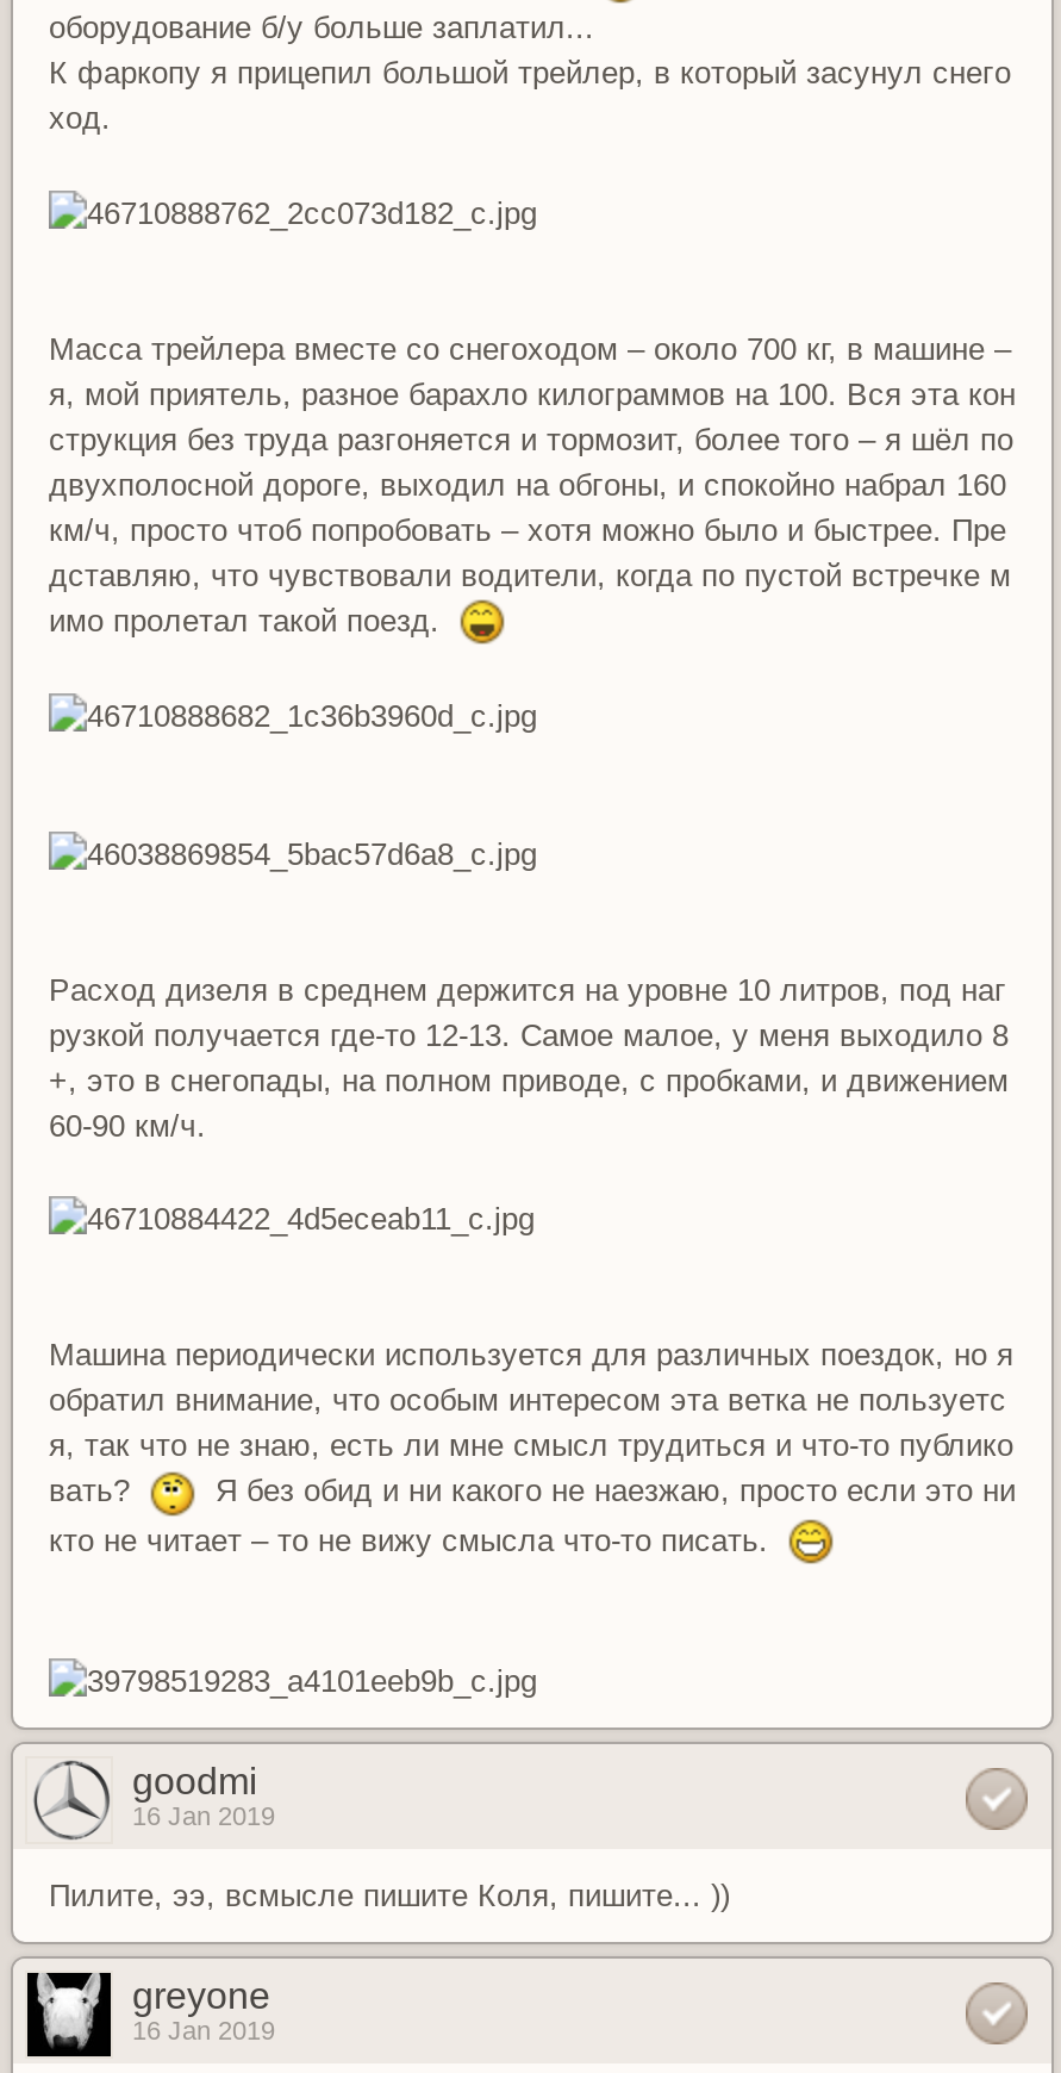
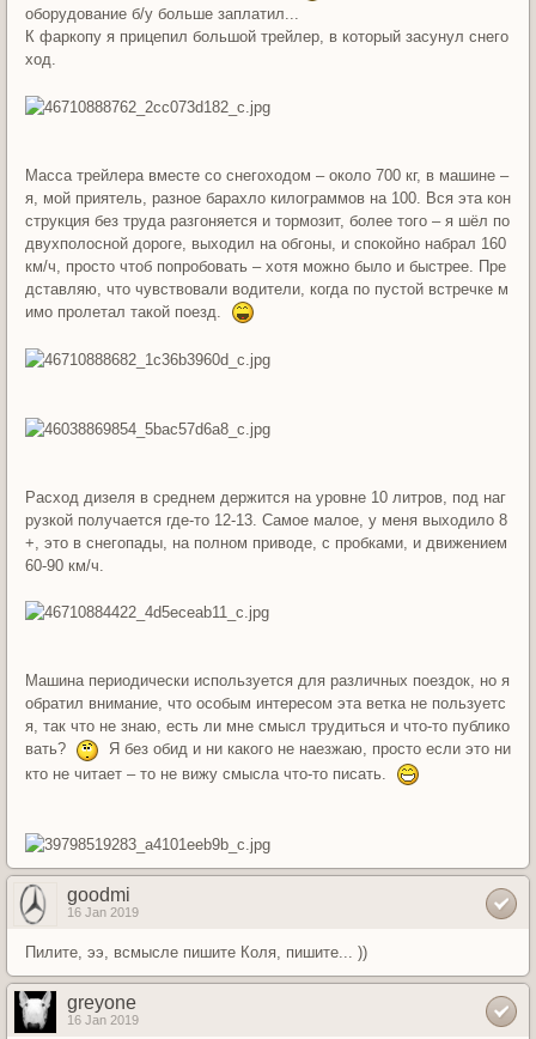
- [image]
+ [image]
